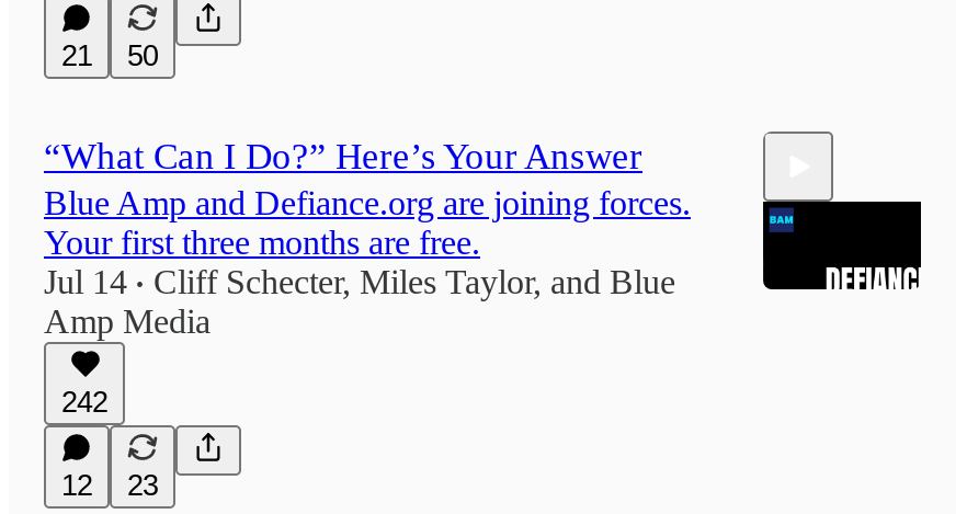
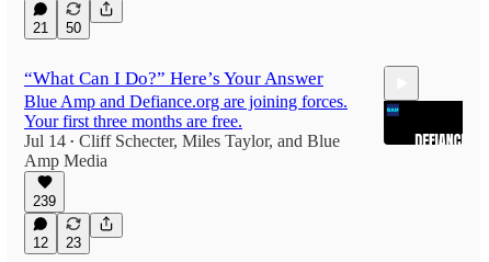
- 242
+ 239
